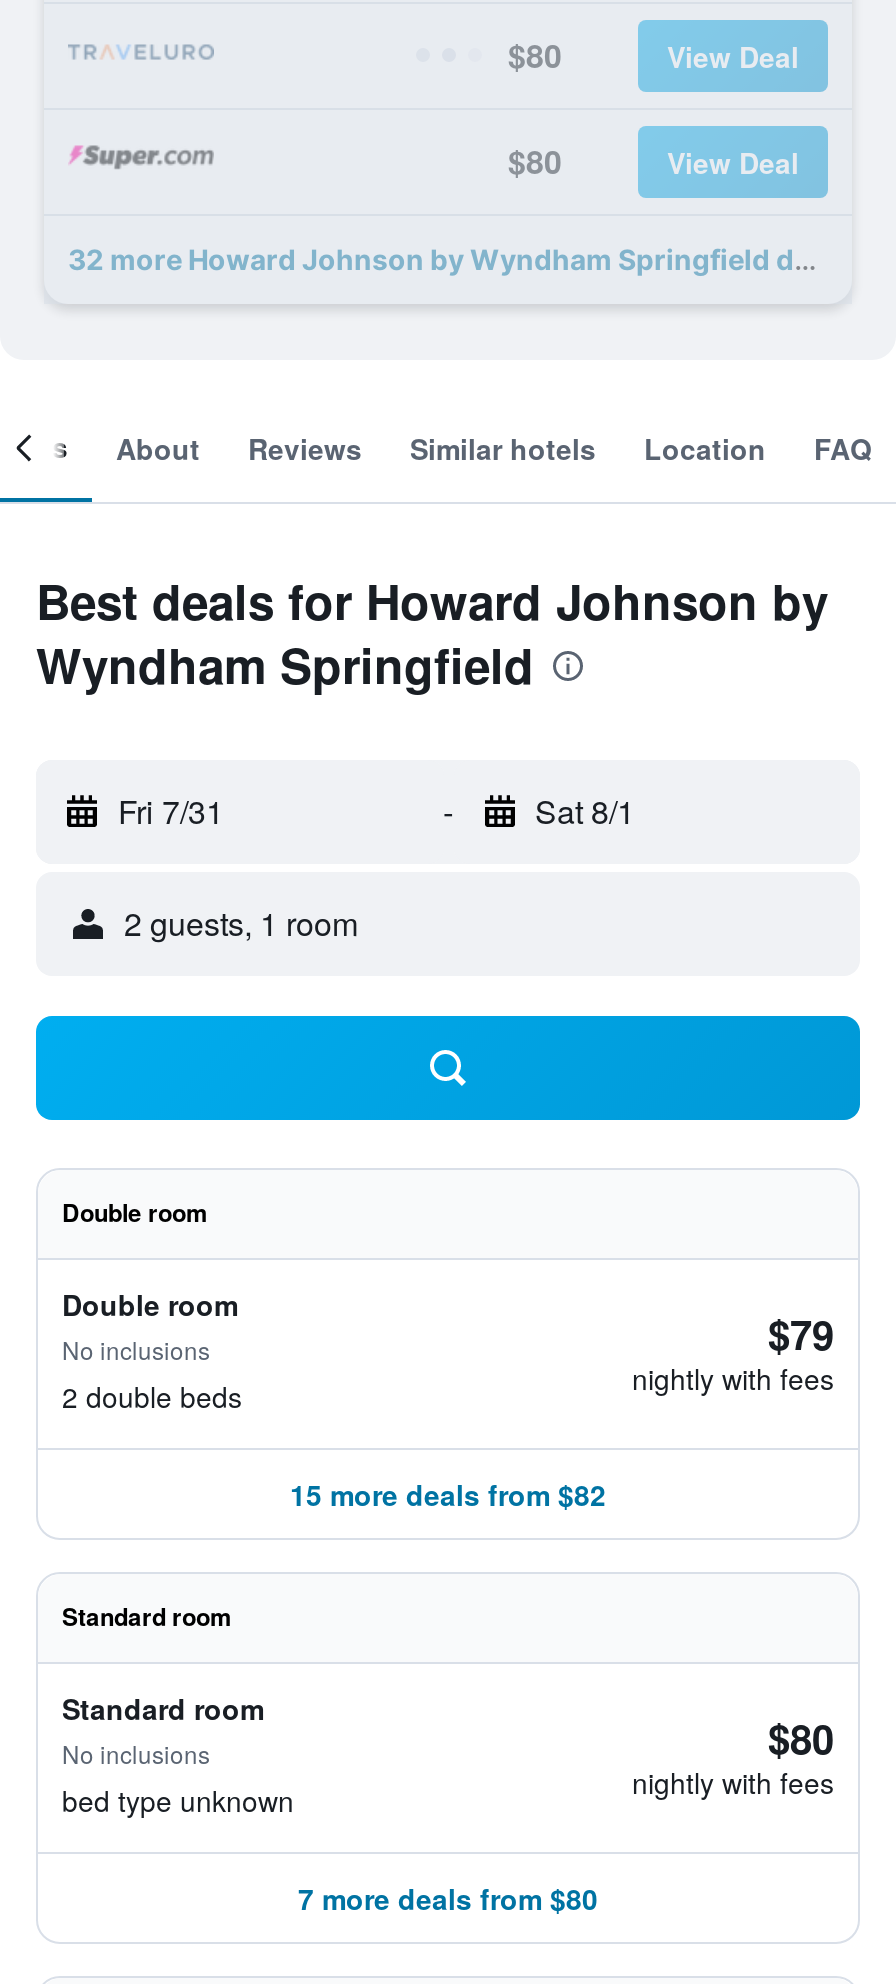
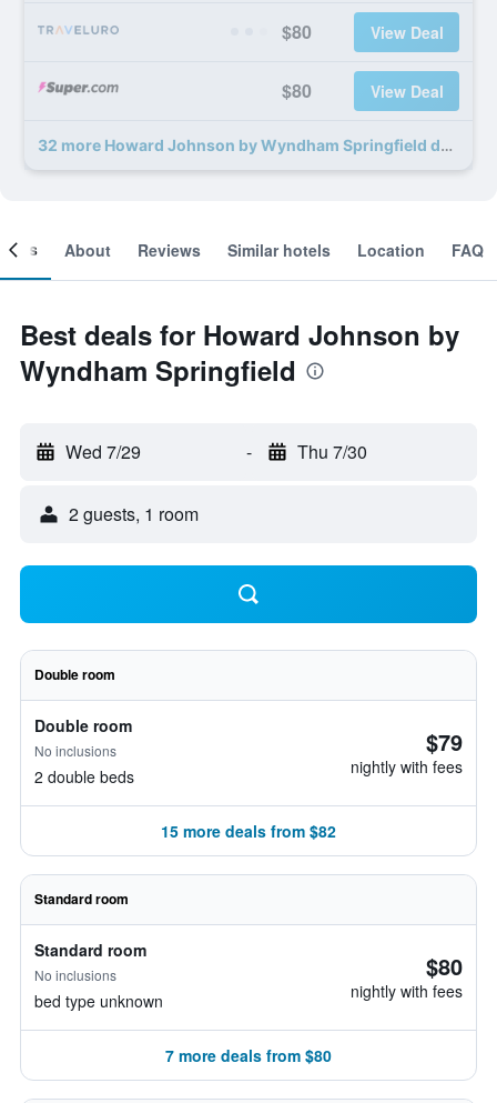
- Fri 7/31
+ Wed 7/29

- Sat 8/1
+ Thu 7/30
